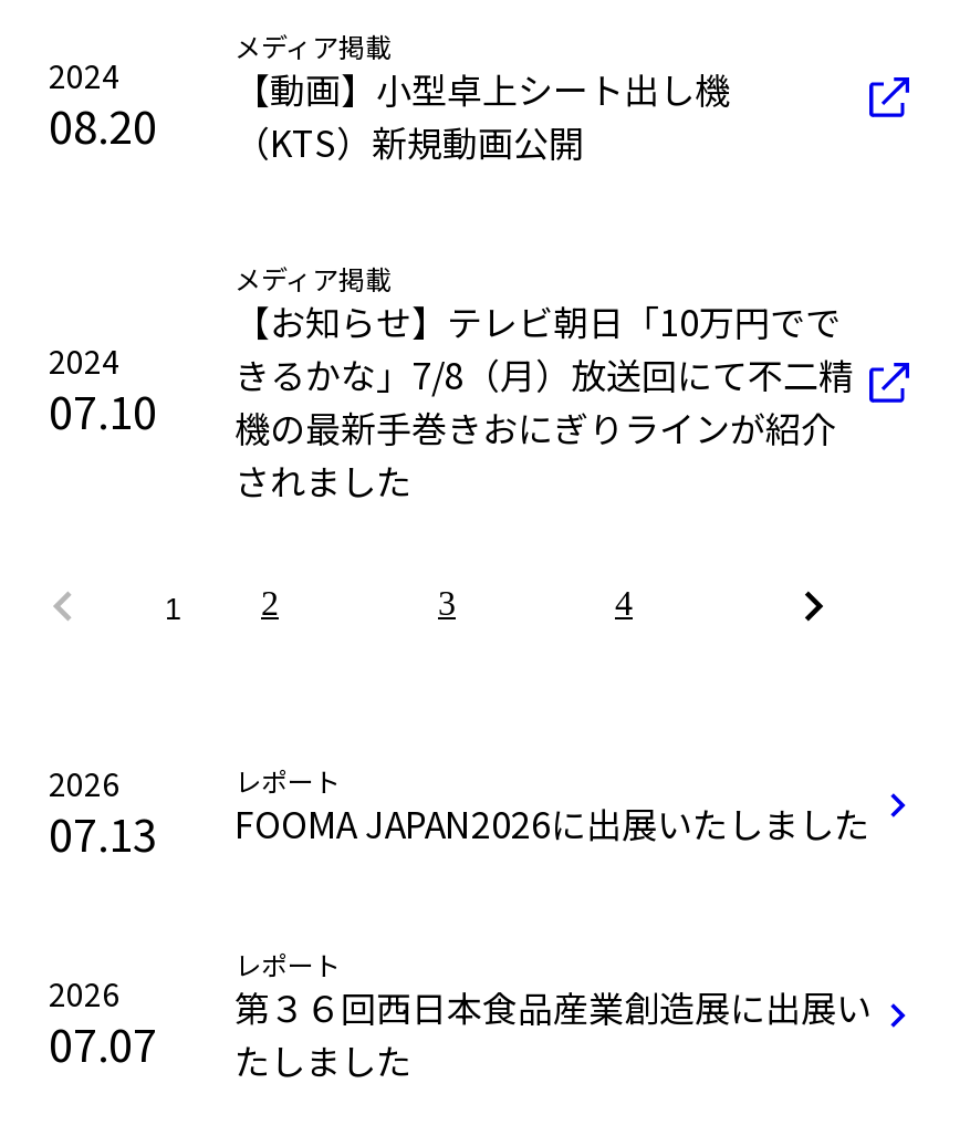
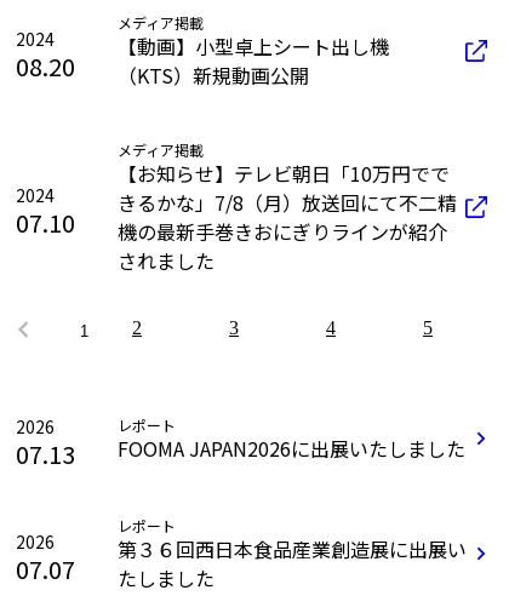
+ 5
